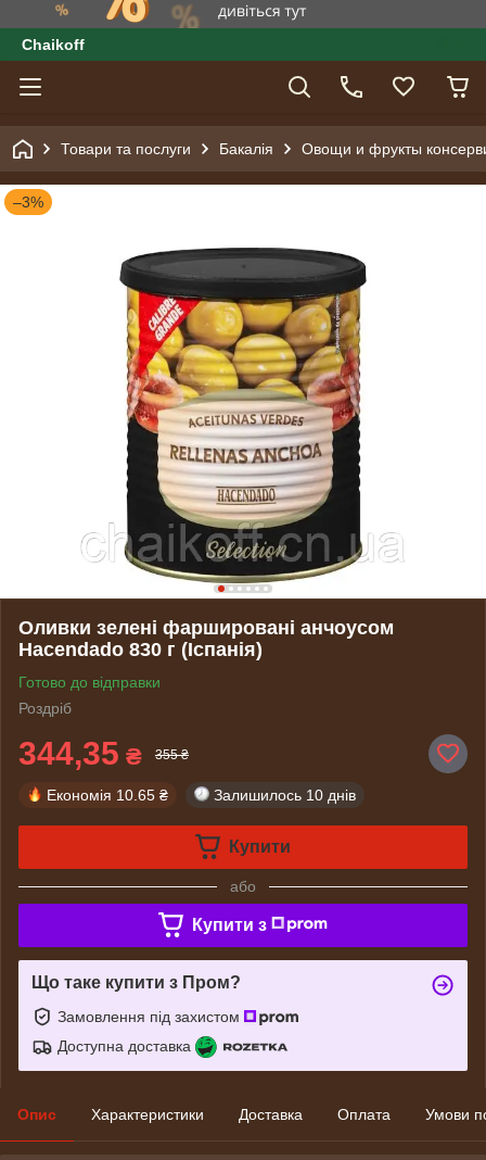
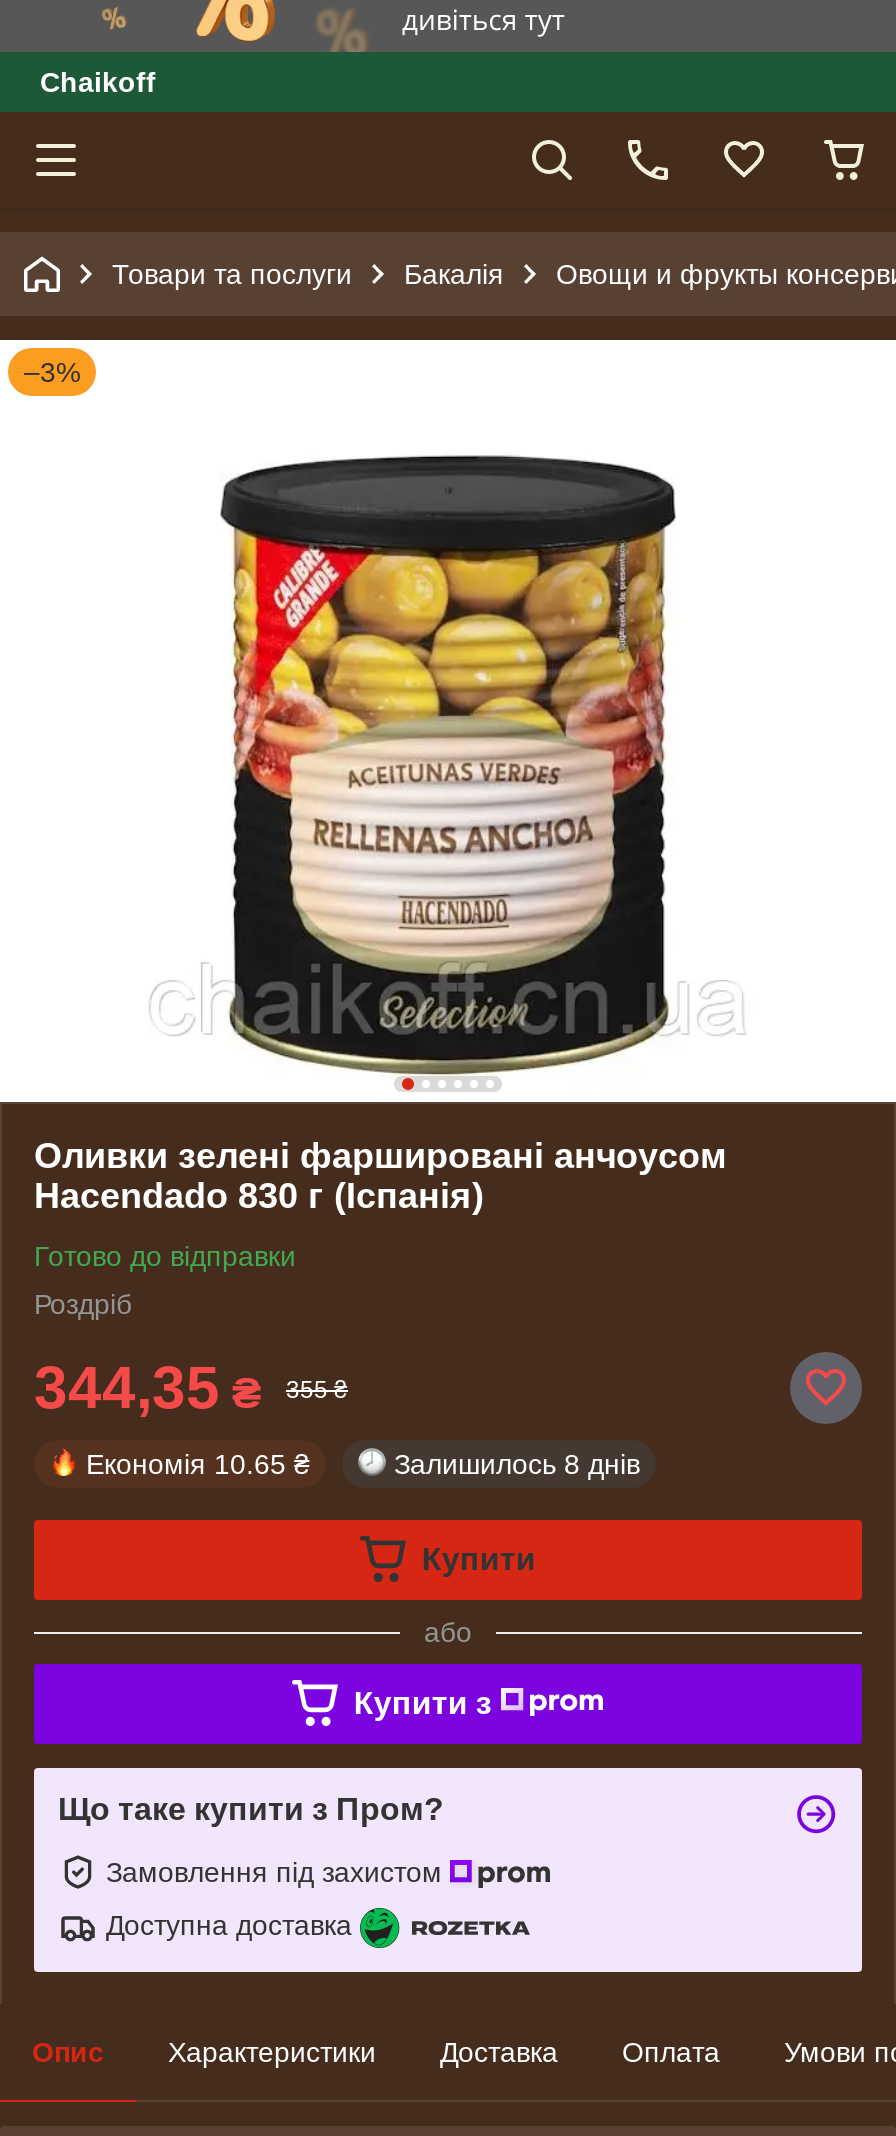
- Залишилось 10 днів
+ Залишилось 8 днів
